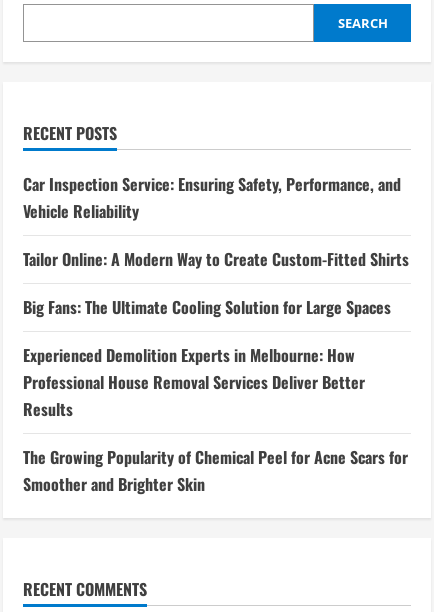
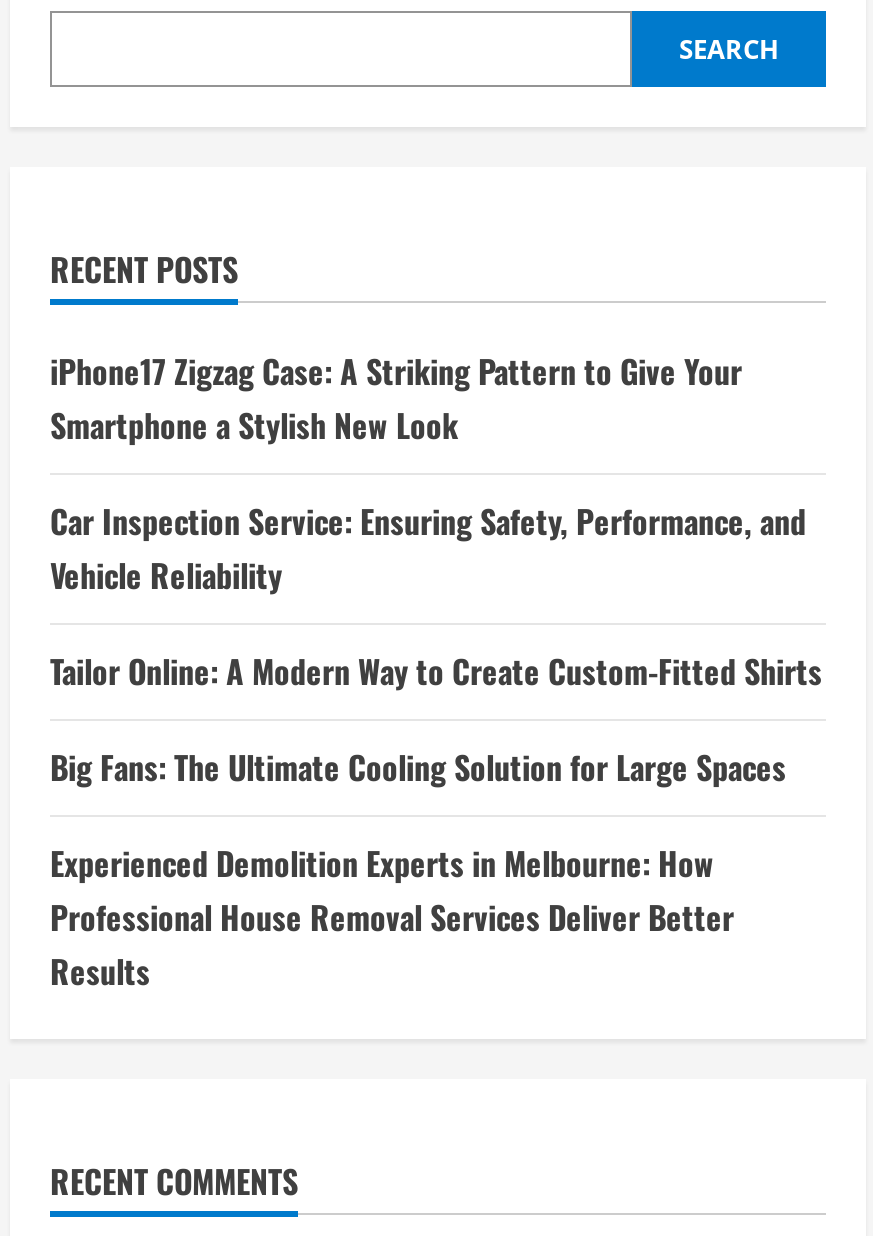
+ iPhone17 Zigzag Case: A Striking Pattern to Give Your
+ Smartphone a Stylish New Look

moved down: Car Inspection Service: Ensuring Safety, Performance, and | Vehicle Reliability | Tailor Online: A Modern Way to Create Custom-Fitted Shirts | Big Fans: The Ultimate Cooling Solution for Large Spaces | Experienced Demolition Experts in Melbourne: How | Professional House Removal Services Deliver Better | Results

- The Growing Popularity of Chemical Peel for Acne Scars for
- Smoother and Brighter Skin
